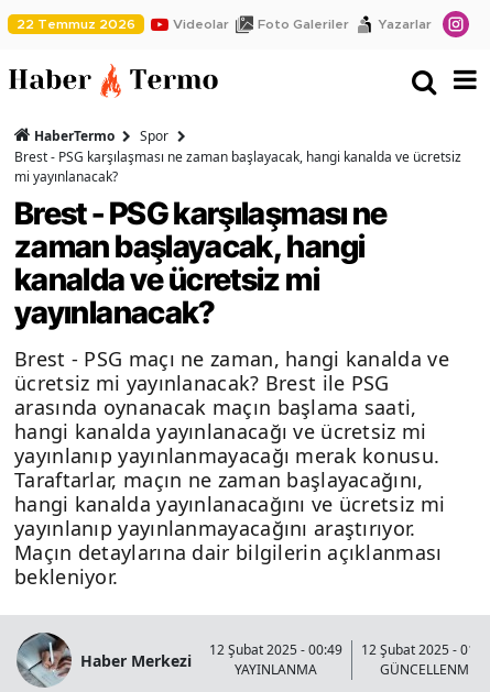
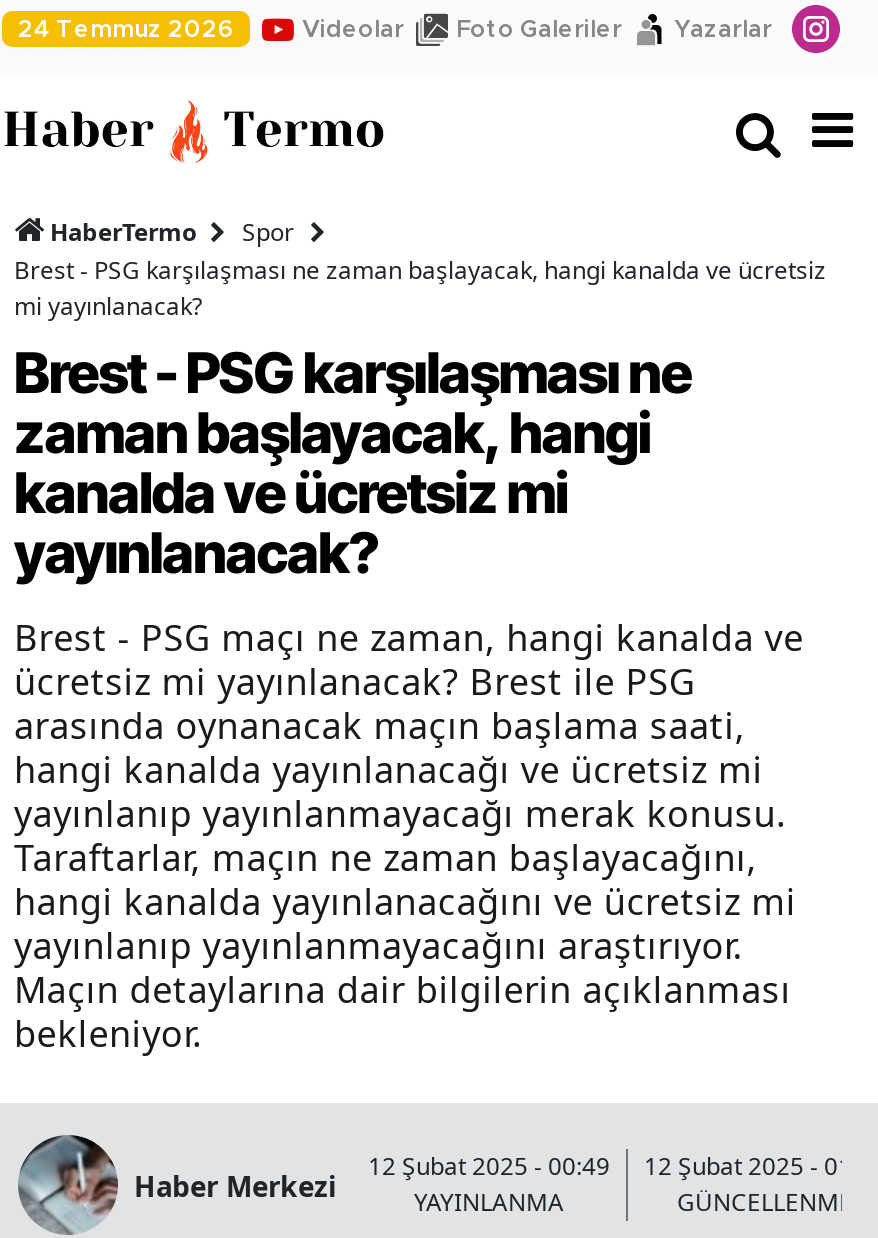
- 22 Temmuz 2026
+ 24 Temmuz 2026
